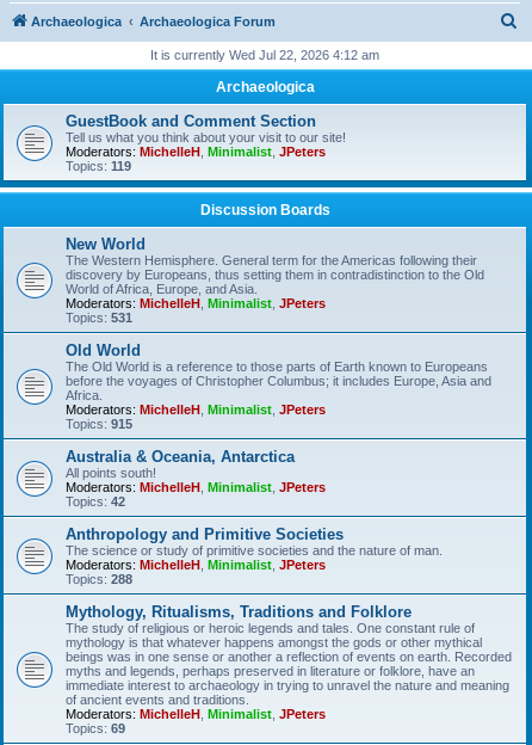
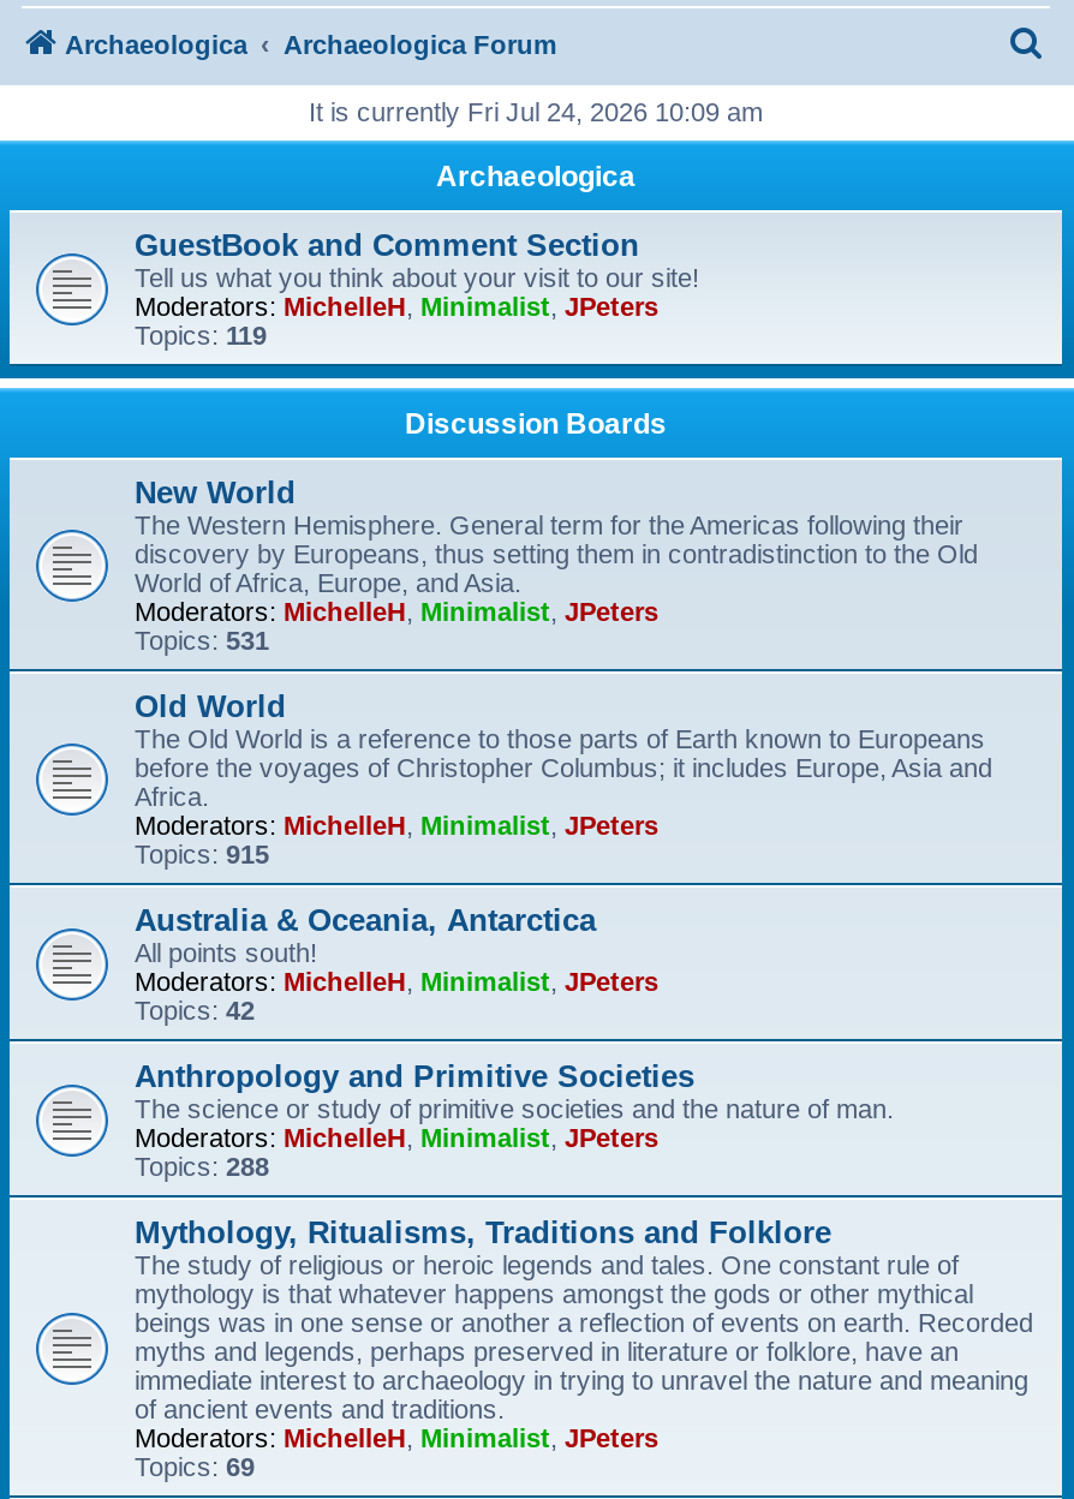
- It is currently Wed Jul 22, 2026 4:12 am
+ It is currently Fri Jul 24, 2026 10:09 am
